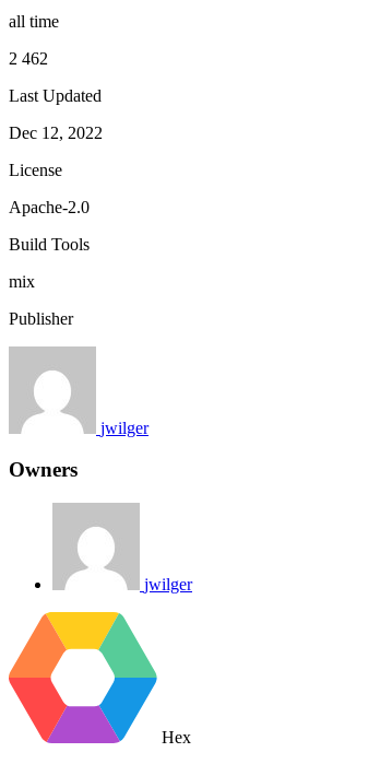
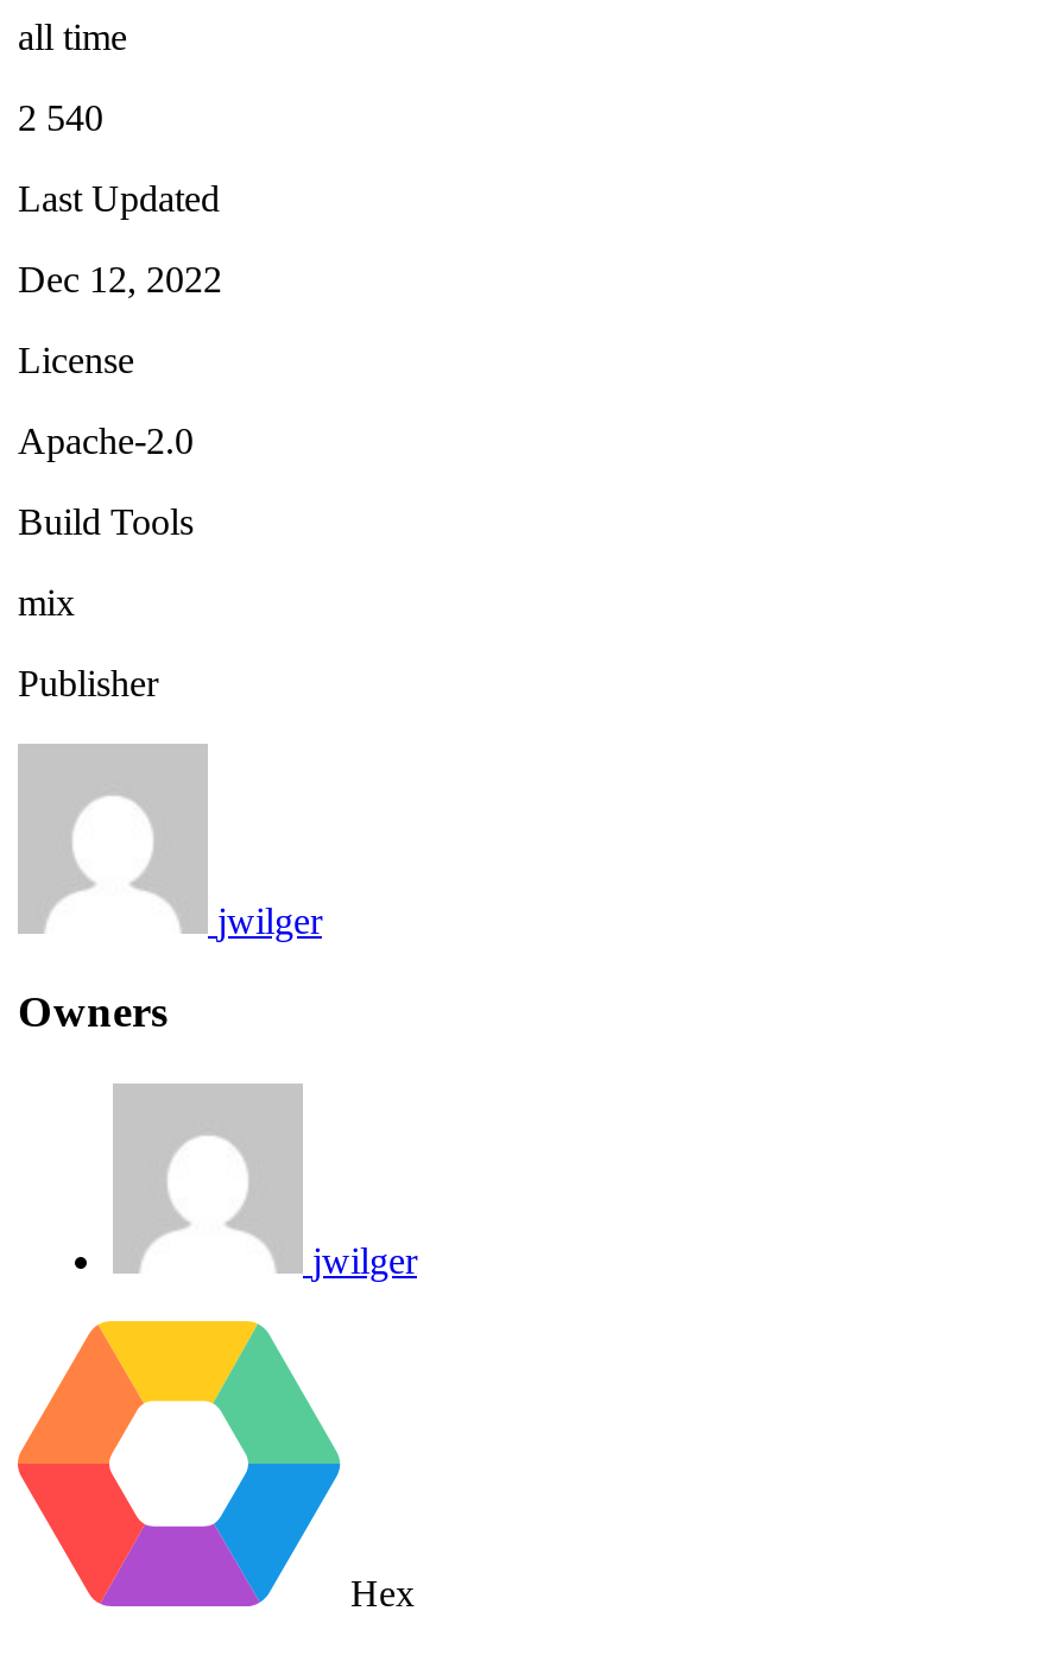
- 2 462
+ 2 540
